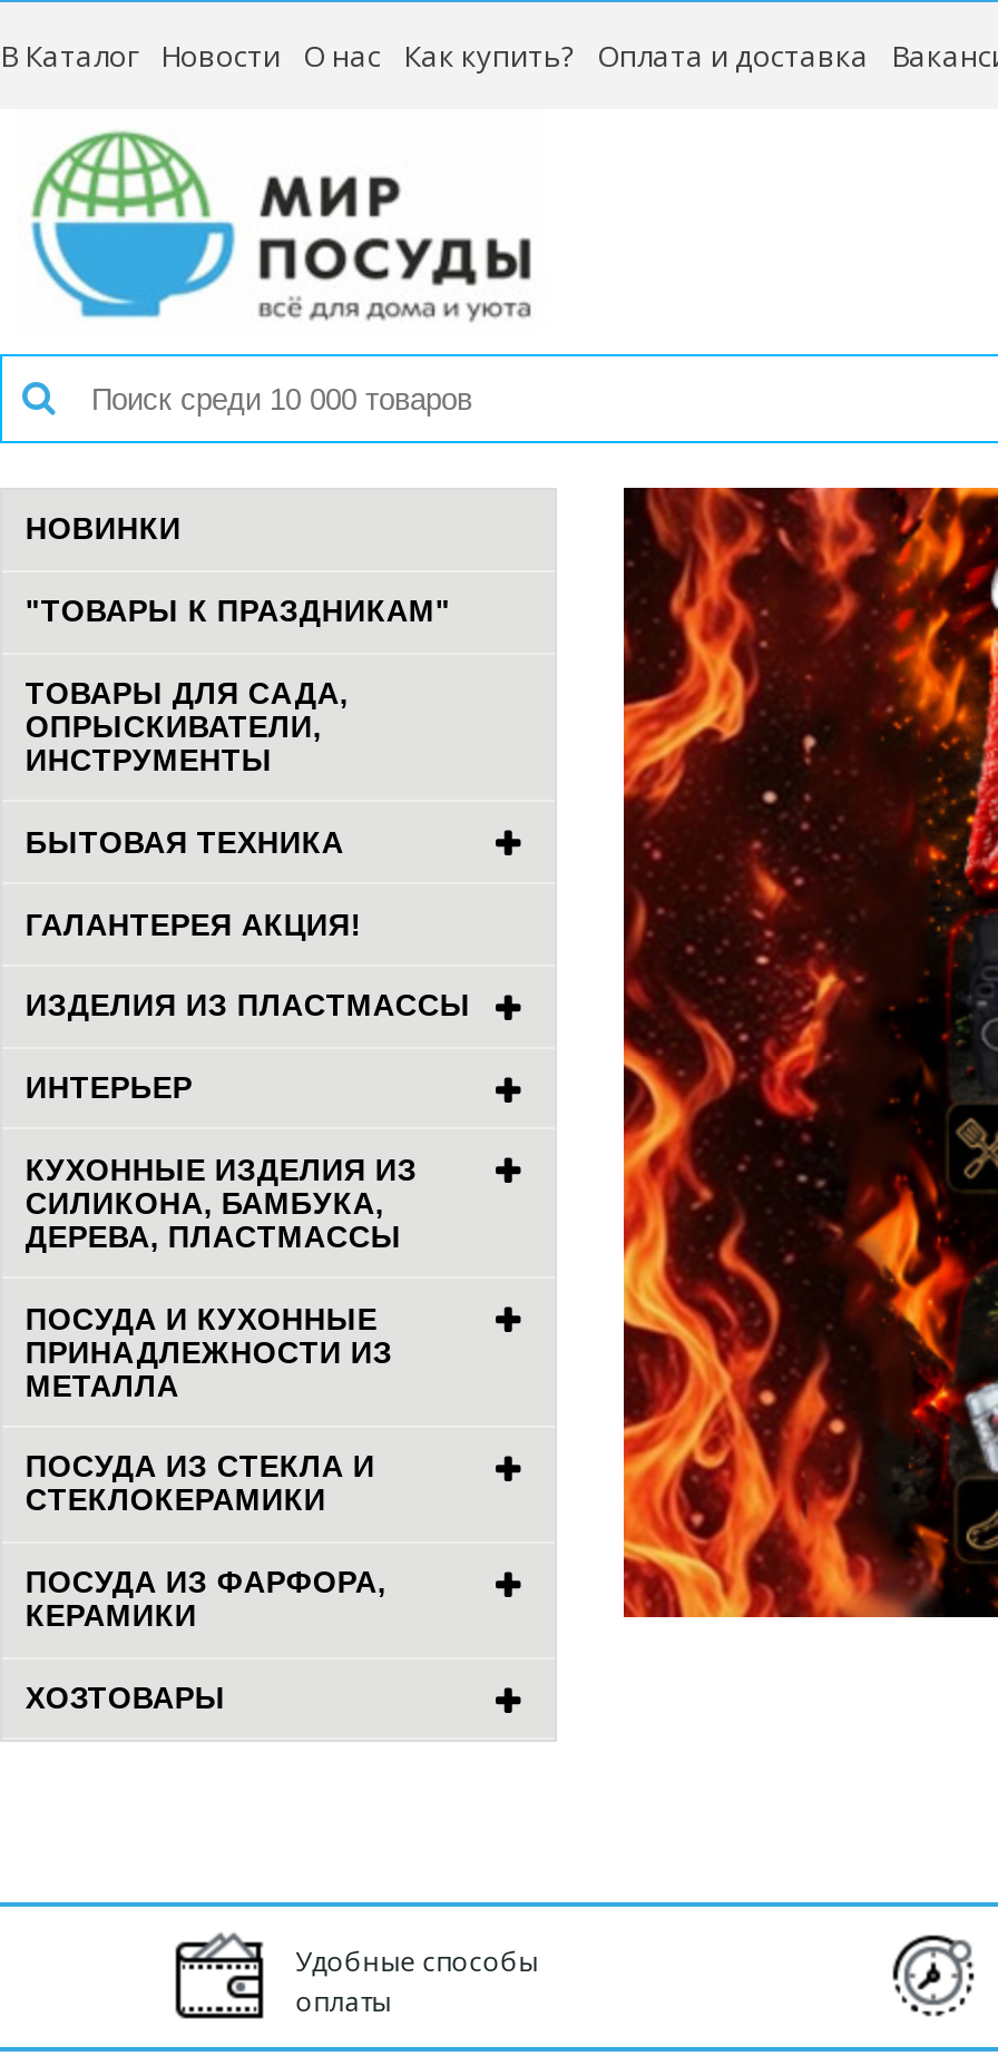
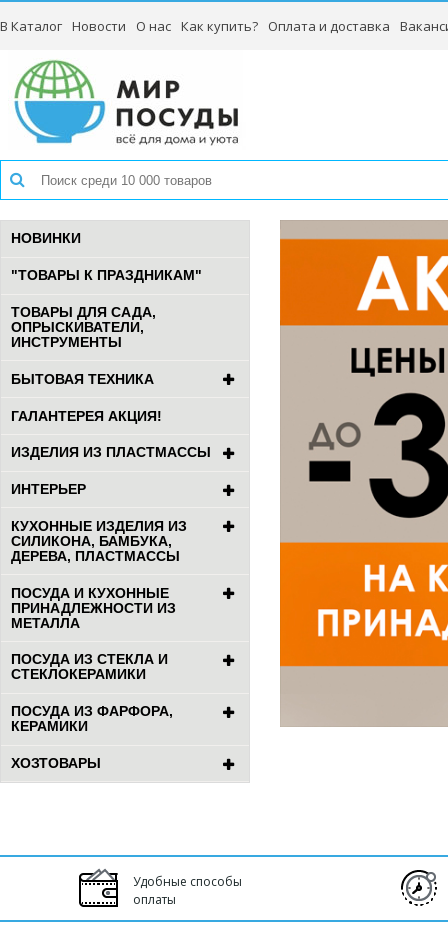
- [image]
+ [image]
